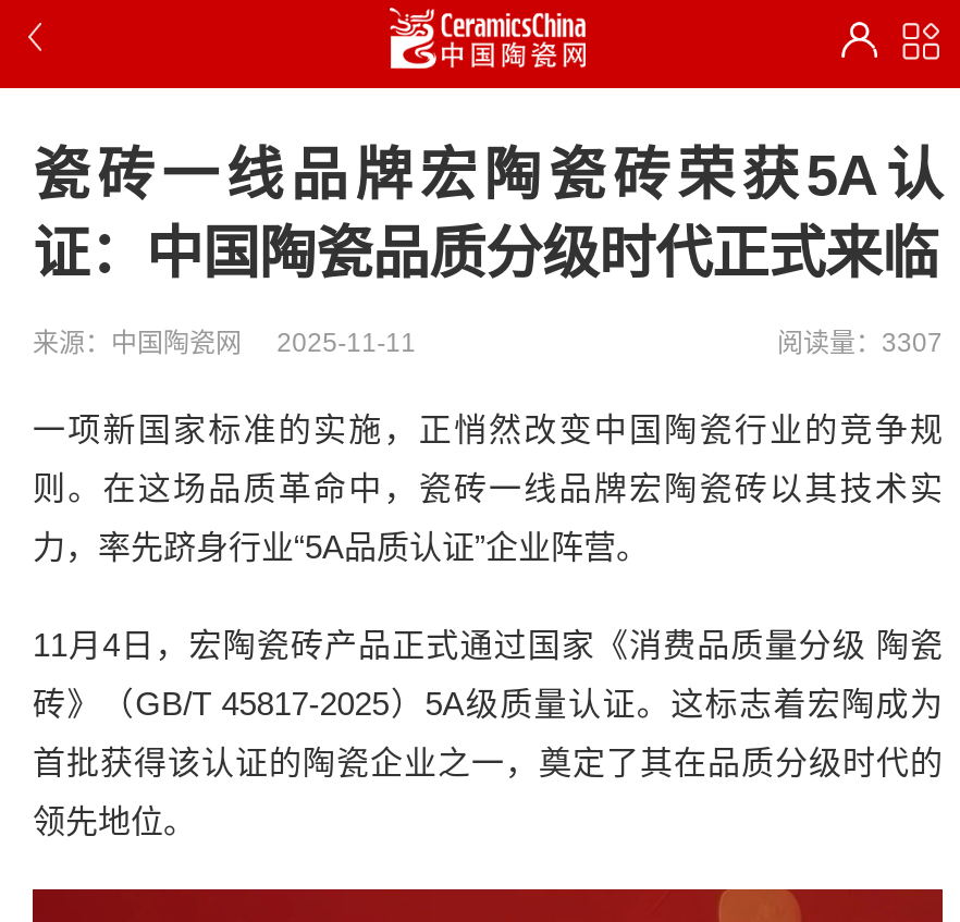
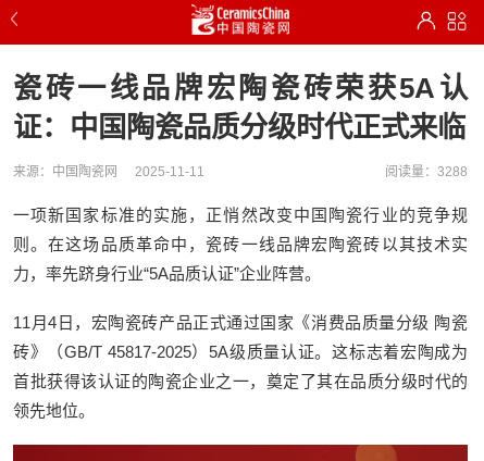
- 阅读量：3307
+ 阅读量：3288
